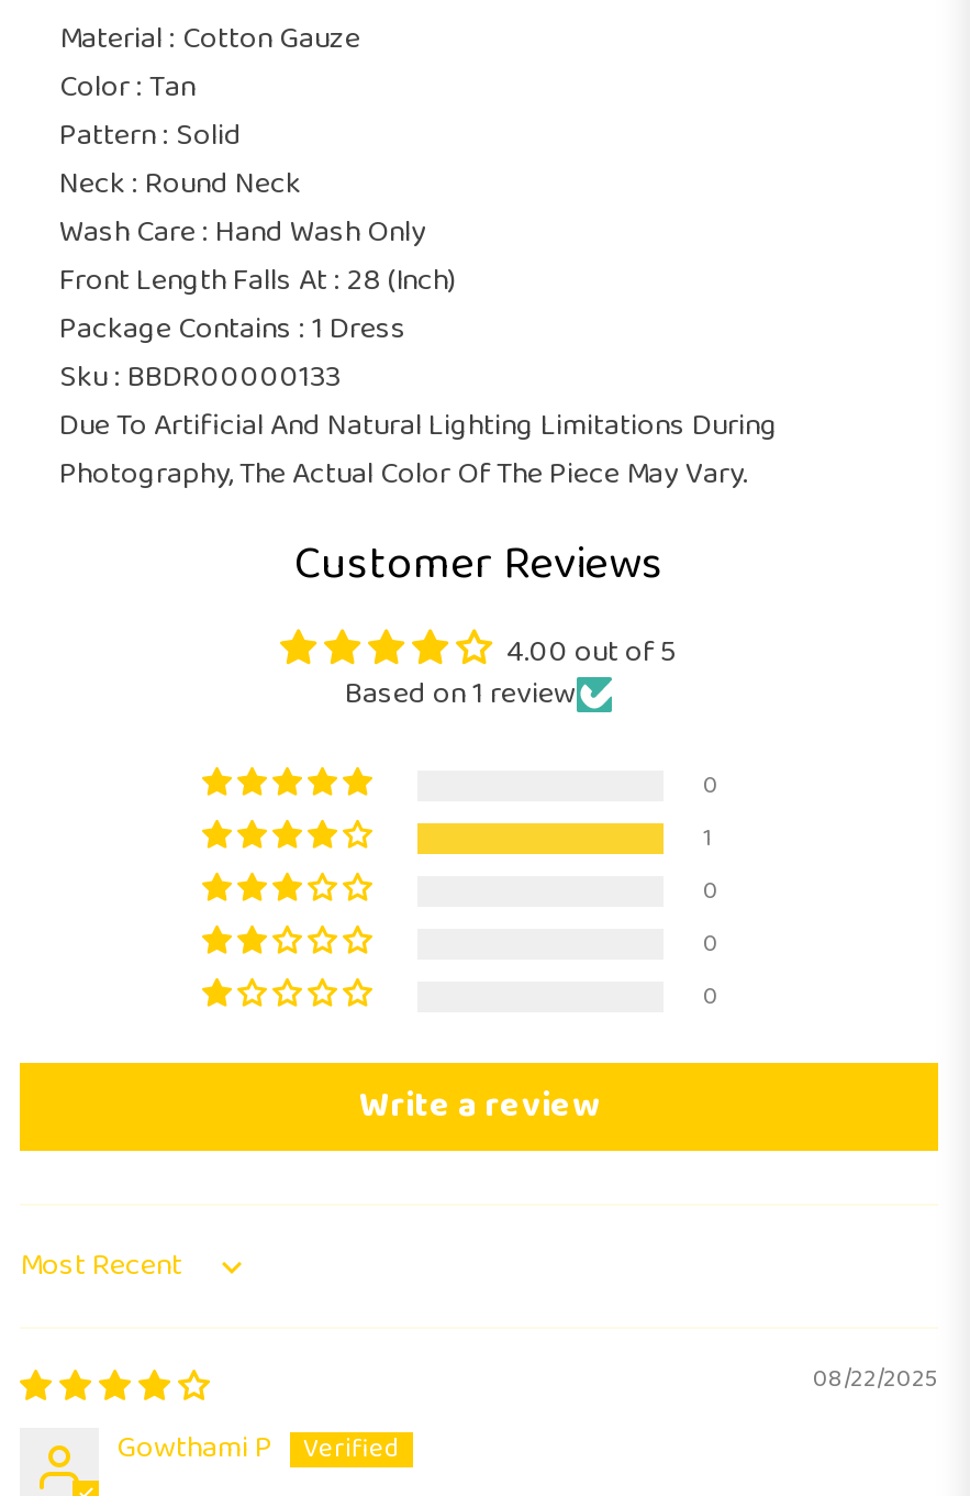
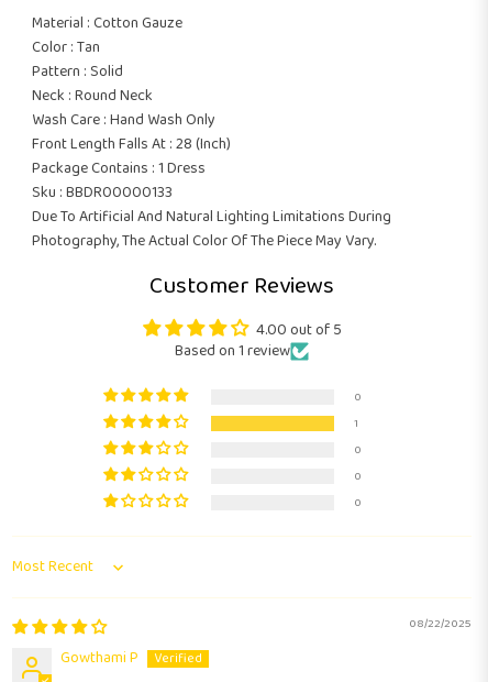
- Write a review
